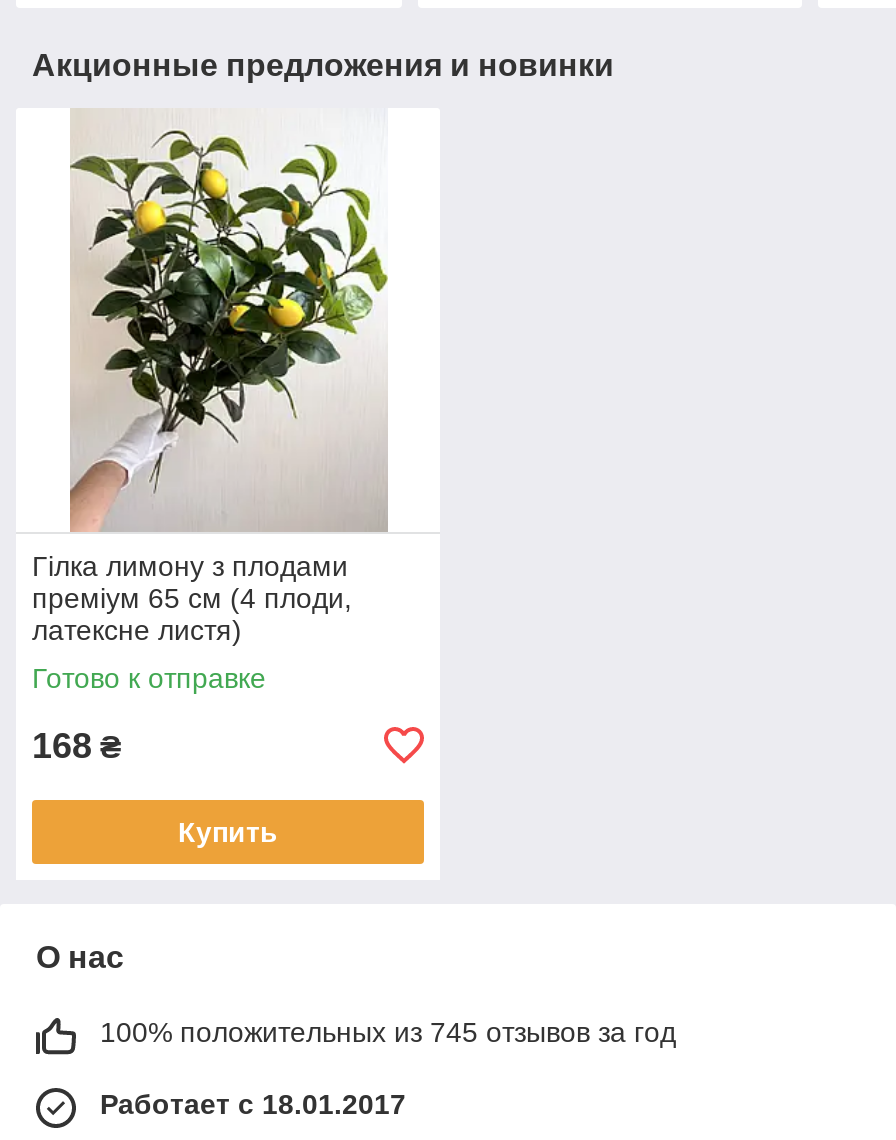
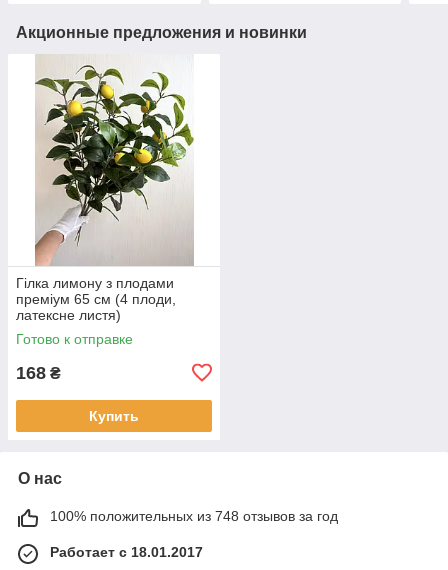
- 100% положительных из 745 отзывов за год
+ 100% положительных из 748 отзывов за год
